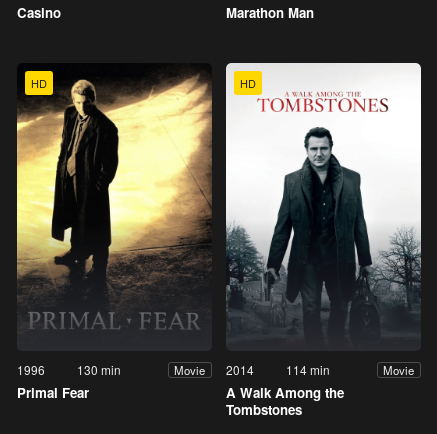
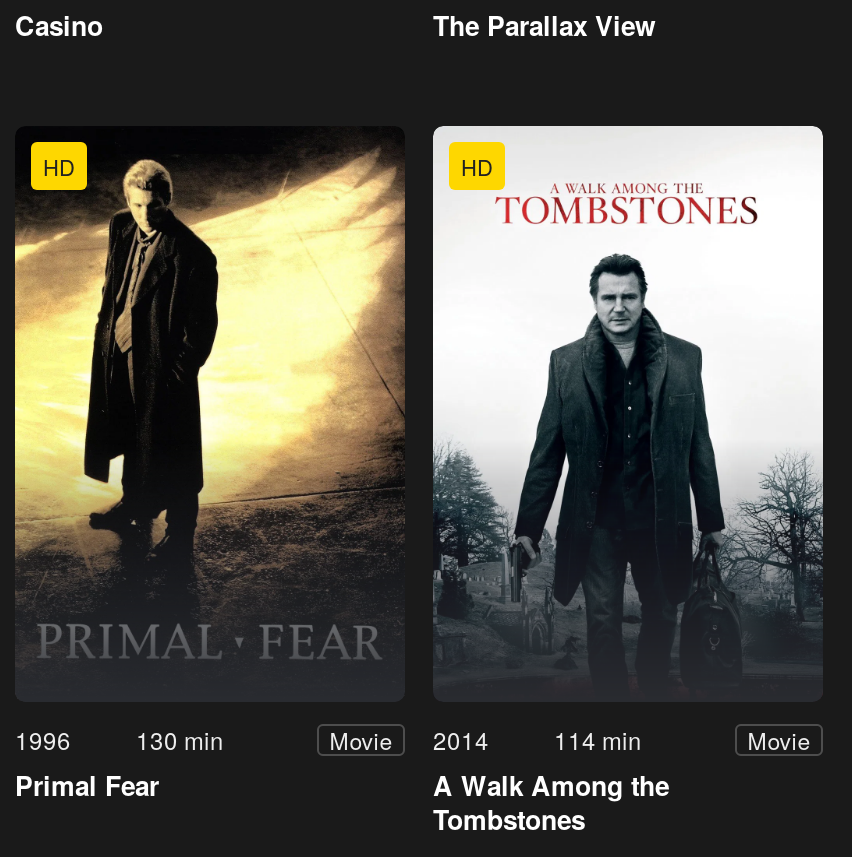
- Marathon Man
+ The Parallax View
